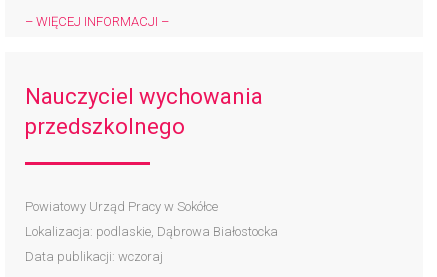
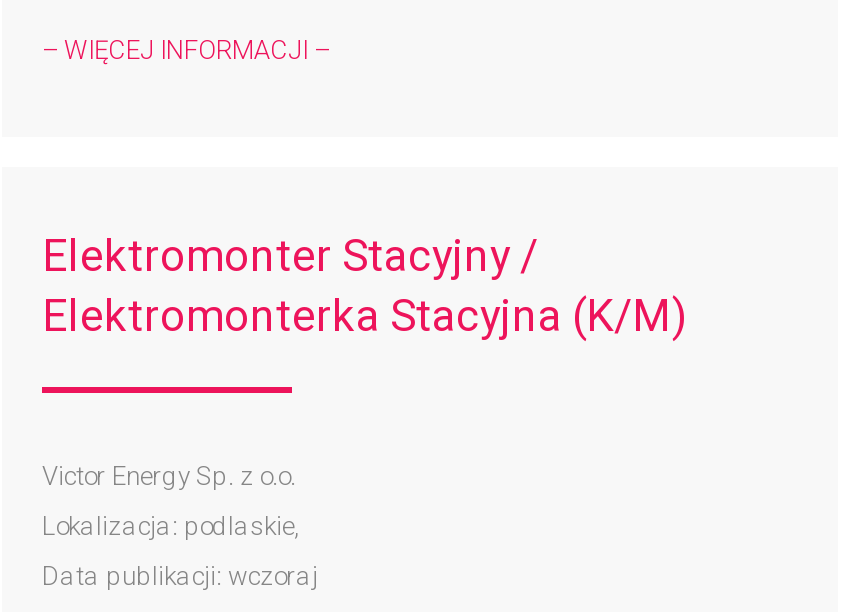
- Nauczyciel wychowania
- przedszkolnego
+ Elektromonter Stacyjny /
+ Elektromonterka Stacyjna (K/M)

- Powiatowy Urząd Pracy w Sokółce
+ Victor Energy Sp. z o.o.

- Lokalizacja: podlaskie, Dąbrowa Białostocka
+ Lokalizacja: podlaskie,
